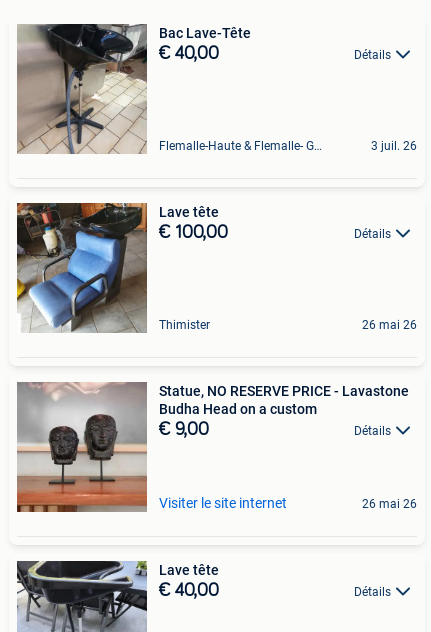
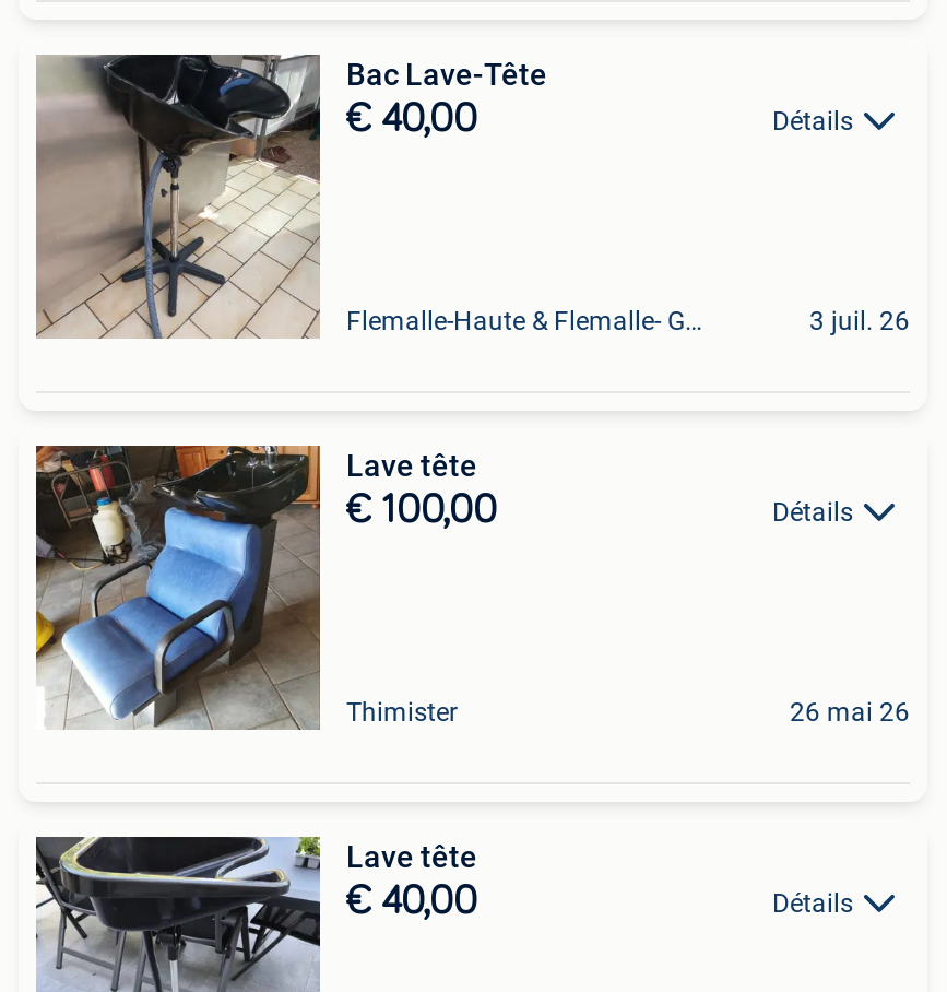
- [image]
- Statue, NO RESERVE PRICE - Lavastone
- Budha Head on a custom
- € 9,00
- Détails

- Visiter le site internet
- 26 mai 26
